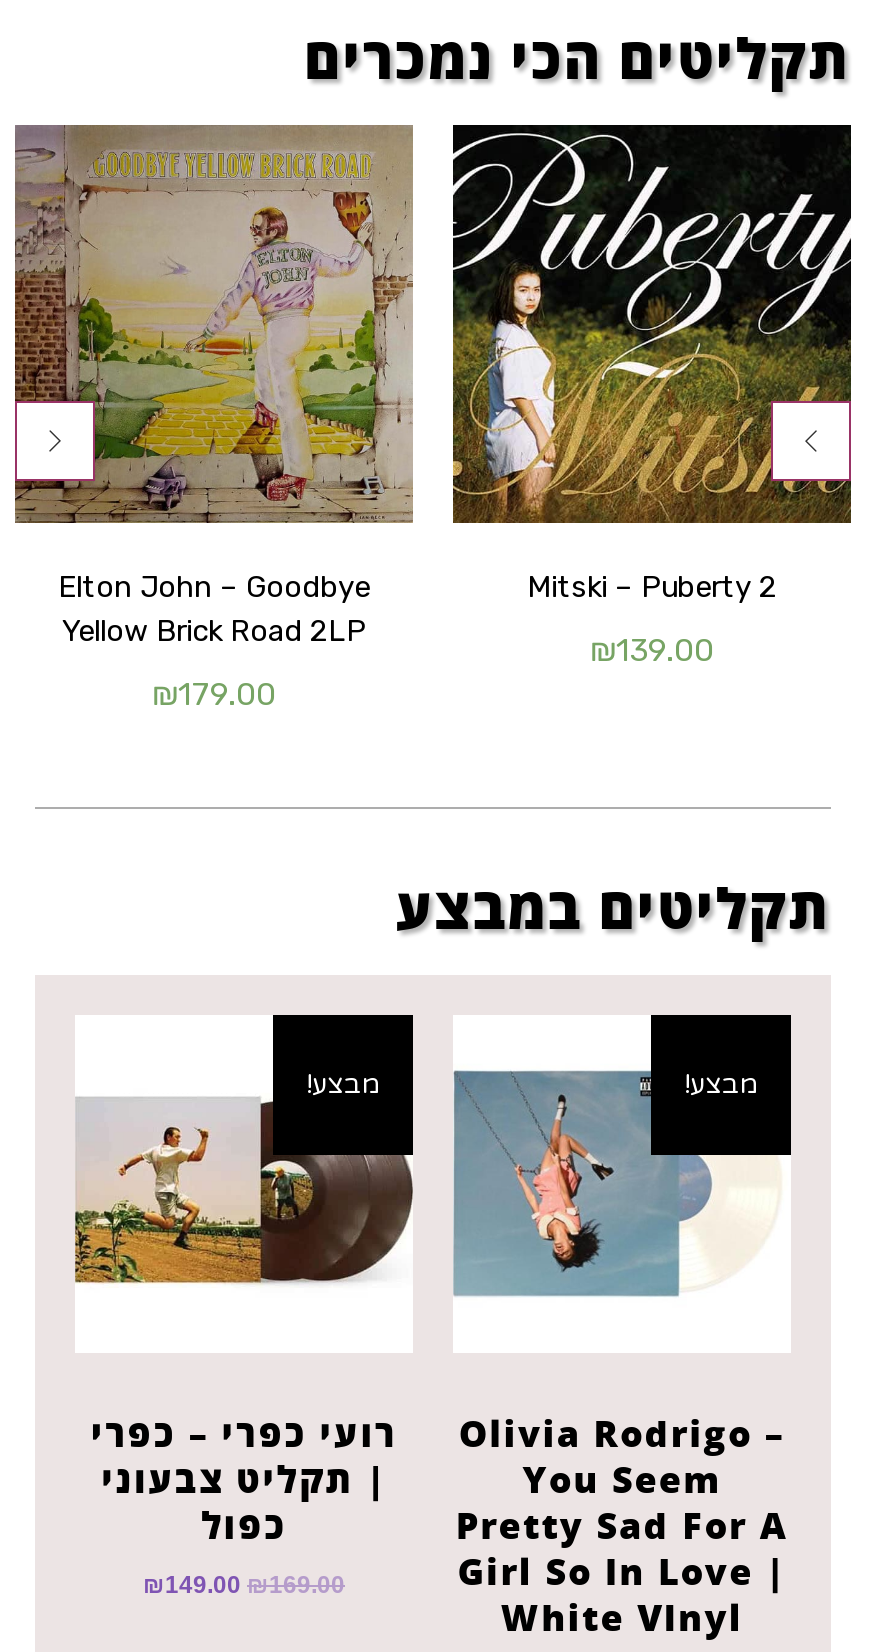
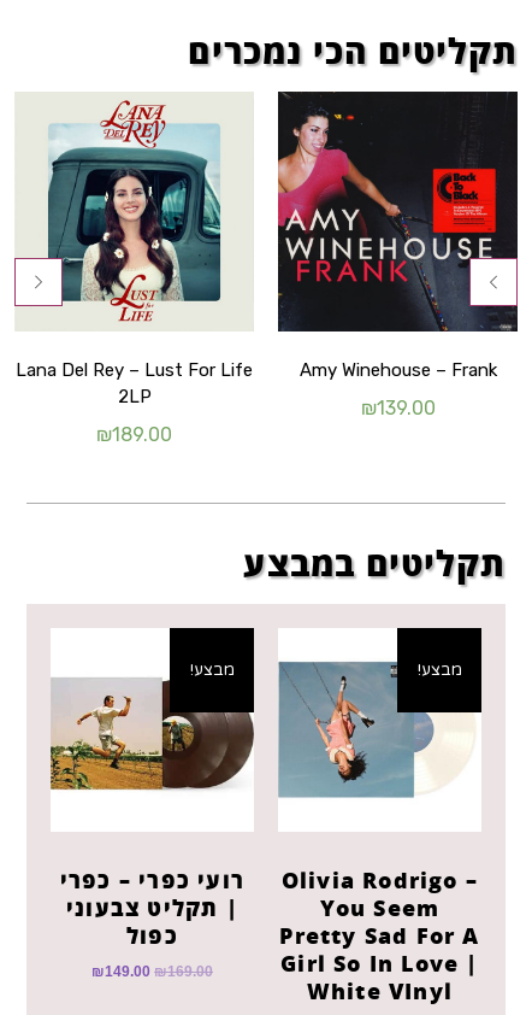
- [image]
- Elton John – Goodbye
- Yellow Brick Road 2LP
+ [image]
+ Lana Del Rey – Lust For Life
+ 2LP

- [image]
- Mitski – Puberty 2
+ [image]
+ Amy Winehouse – Frank

- ₪179.00
+ ₪189.00
